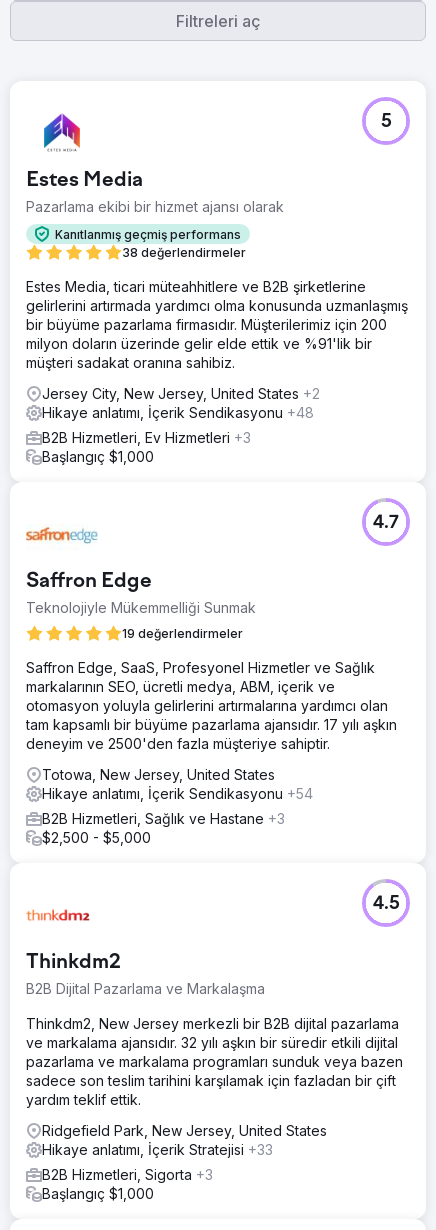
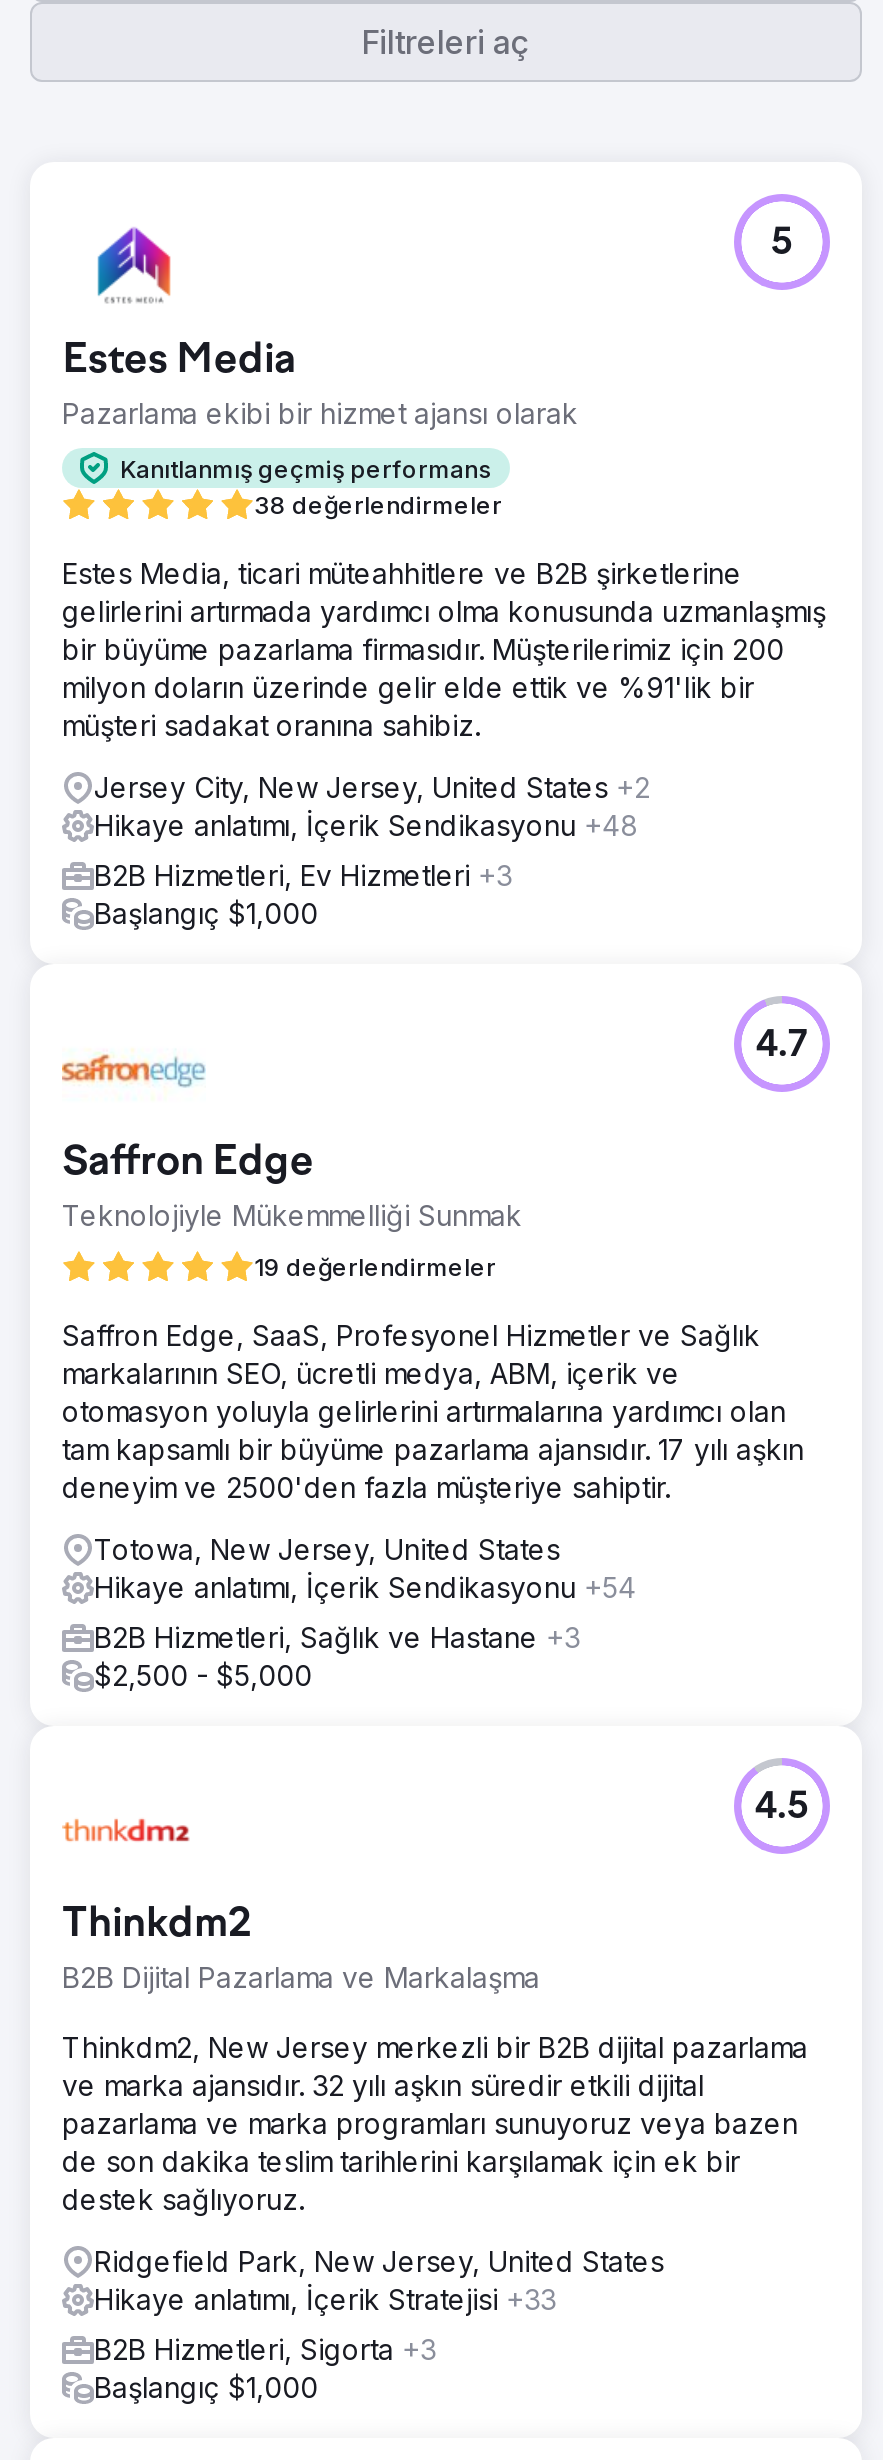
- ve markalama ajansıdır. 32 yılı aşkın bir süredir etkili dijital
- pazarlama ve markalama programları sunduk veya bazen
- sadece son teslim tarihini karşılamak için fazladan bir çift
- yardım teklif ettik.
+ ve marka ajansıdır. 32 yılı aşkın süredir etkili dijital
+ pazarlama ve marka programları sunuyoruz veya bazen
+ de son dakika teslim tarihlerini karşılamak için ek bir
+ destek sağlıyoruz.
